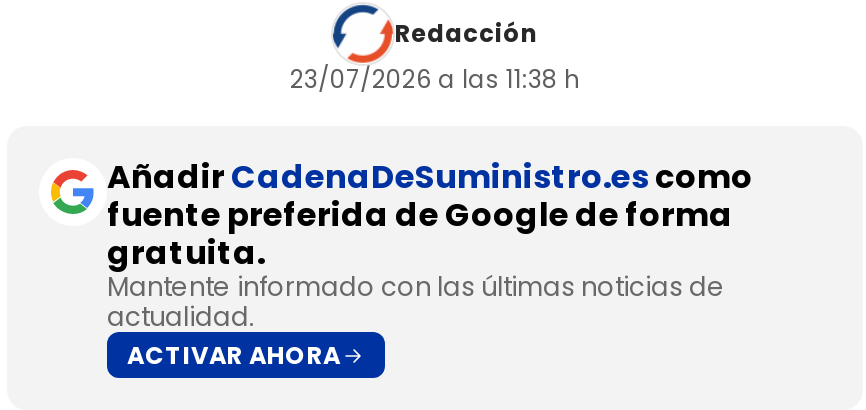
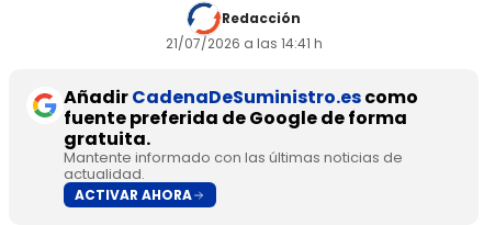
- 23/07/2026 a las 11:38 h
+ 21/07/2026 a las 14:41 h
